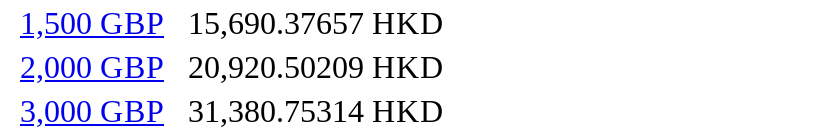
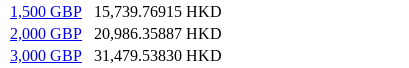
- 1,500 GBP 15,690.37657 HKD
+ 1,500 GBP 15,739.76915 HKD

- 2,000 GBP 20,920.50209 HKD
+ 2,000 GBP 20,986.35887 HKD

- 3,000 GBP 31,380.75314 HKD
+ 3,000 GBP 31,479.53830 HKD
